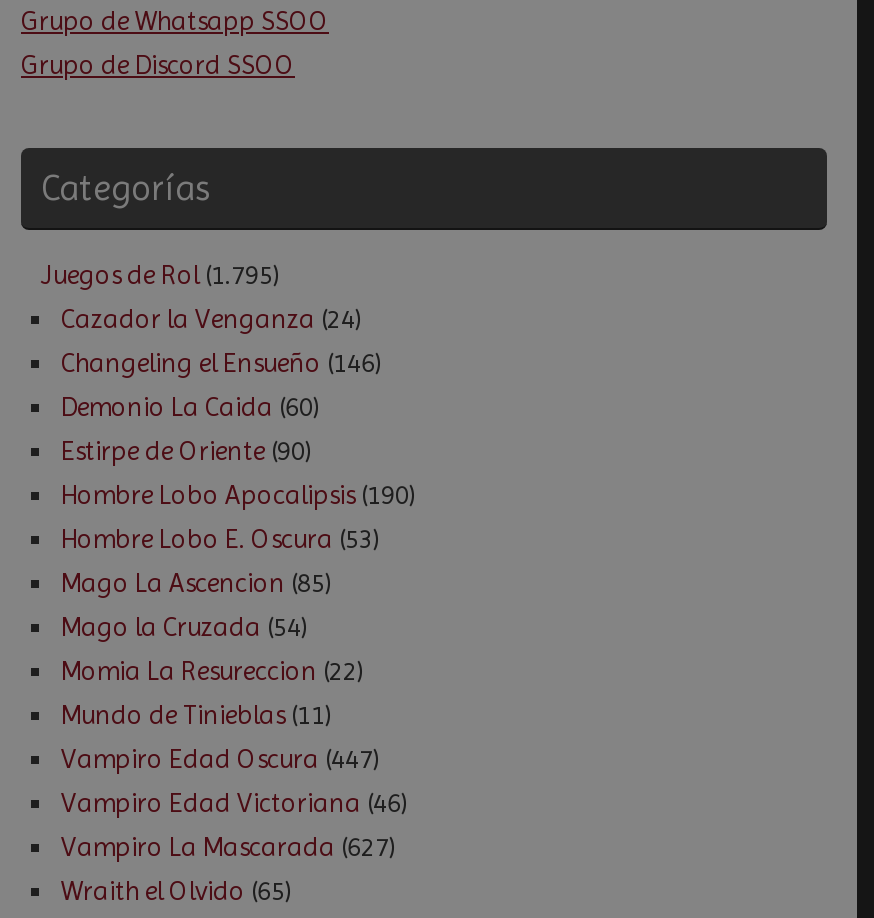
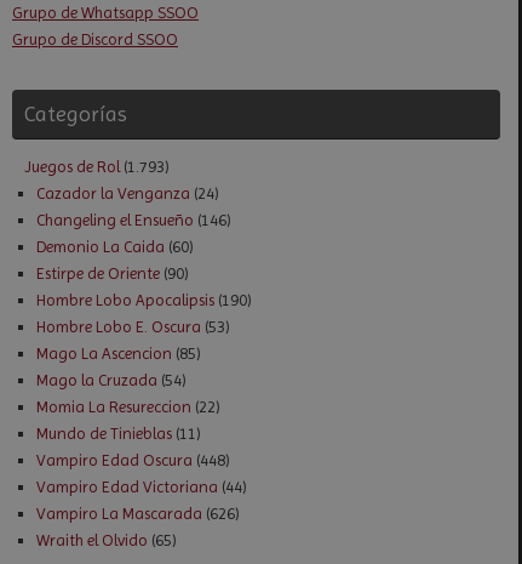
- Juegos de Rol (1.795)
+ Juegos de Rol (1.793)

- Vampiro Edad Oscura (447)
+ Vampiro Edad Oscura (448)

- Vampiro Edad Victoriana (46)
+ Vampiro Edad Victoriana (44)

- Vampiro La Mascarada (627)
+ Vampiro La Mascarada (626)
